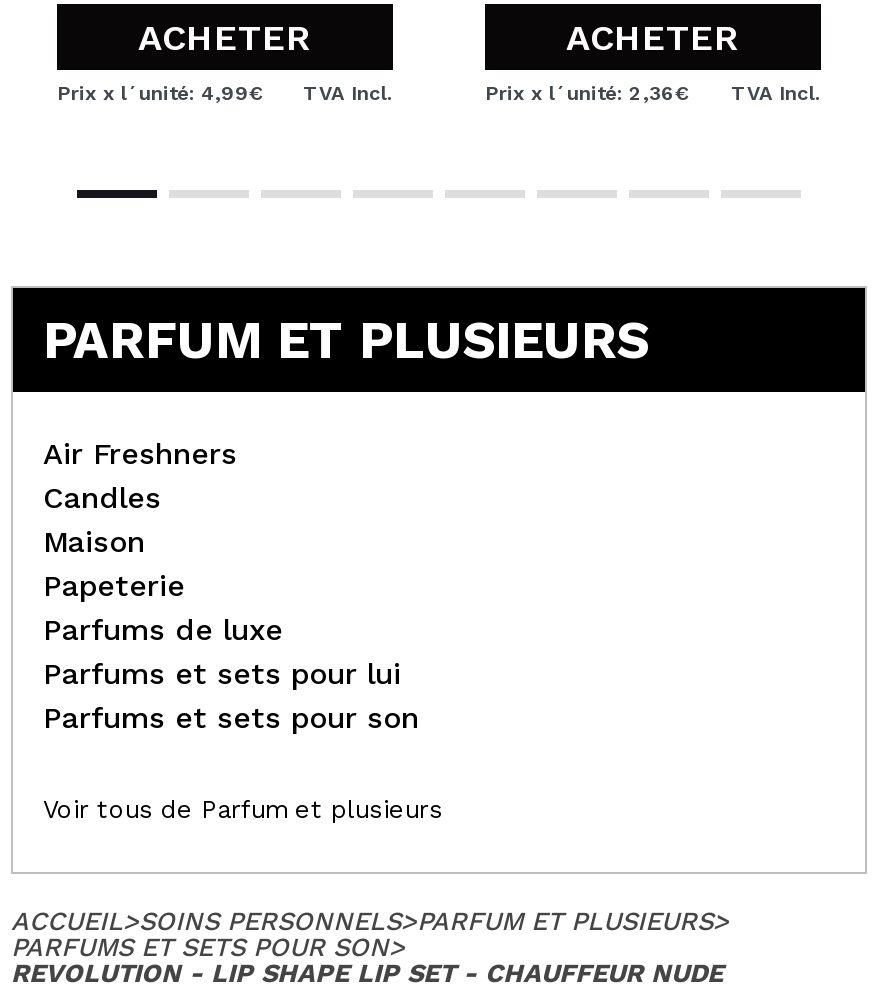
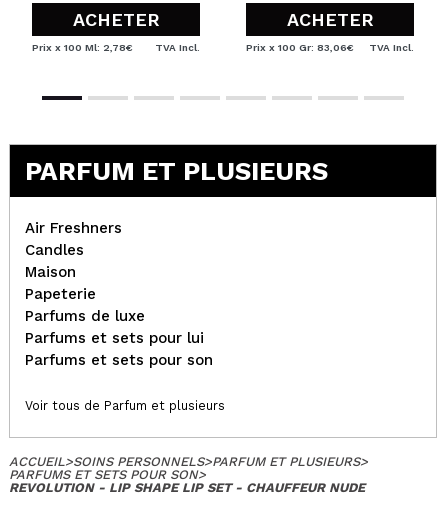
- Prix x l´unité: 4,99€ TVA Incl.
+ Prix x 100 Ml: 2,78€ TVA Incl.

- Prix x l´unité: 2,36€ TVA Incl.
+ Prix x 100 Gr: 83,06€ TVA Incl.
